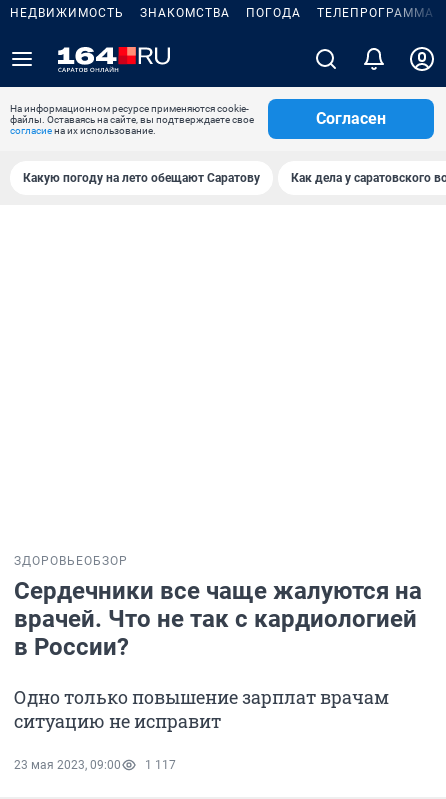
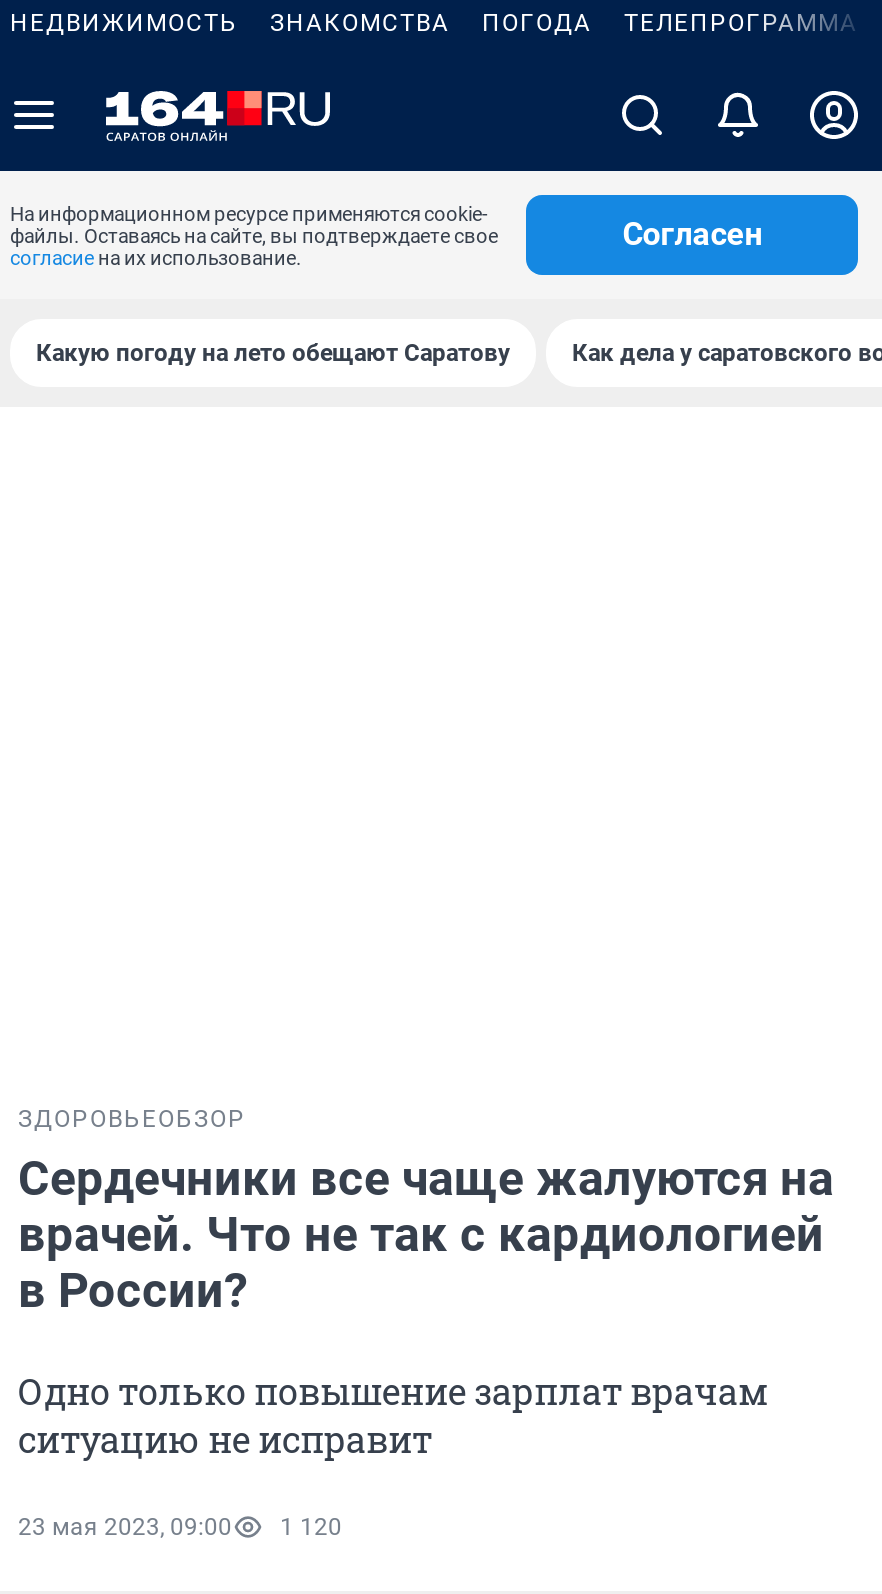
- 23 мая 2023, 09:00 1 117
+ 23 мая 2023, 09:00 1 120
